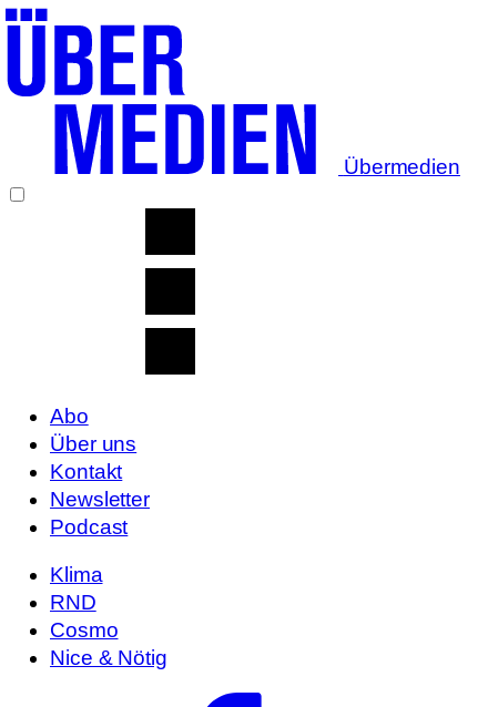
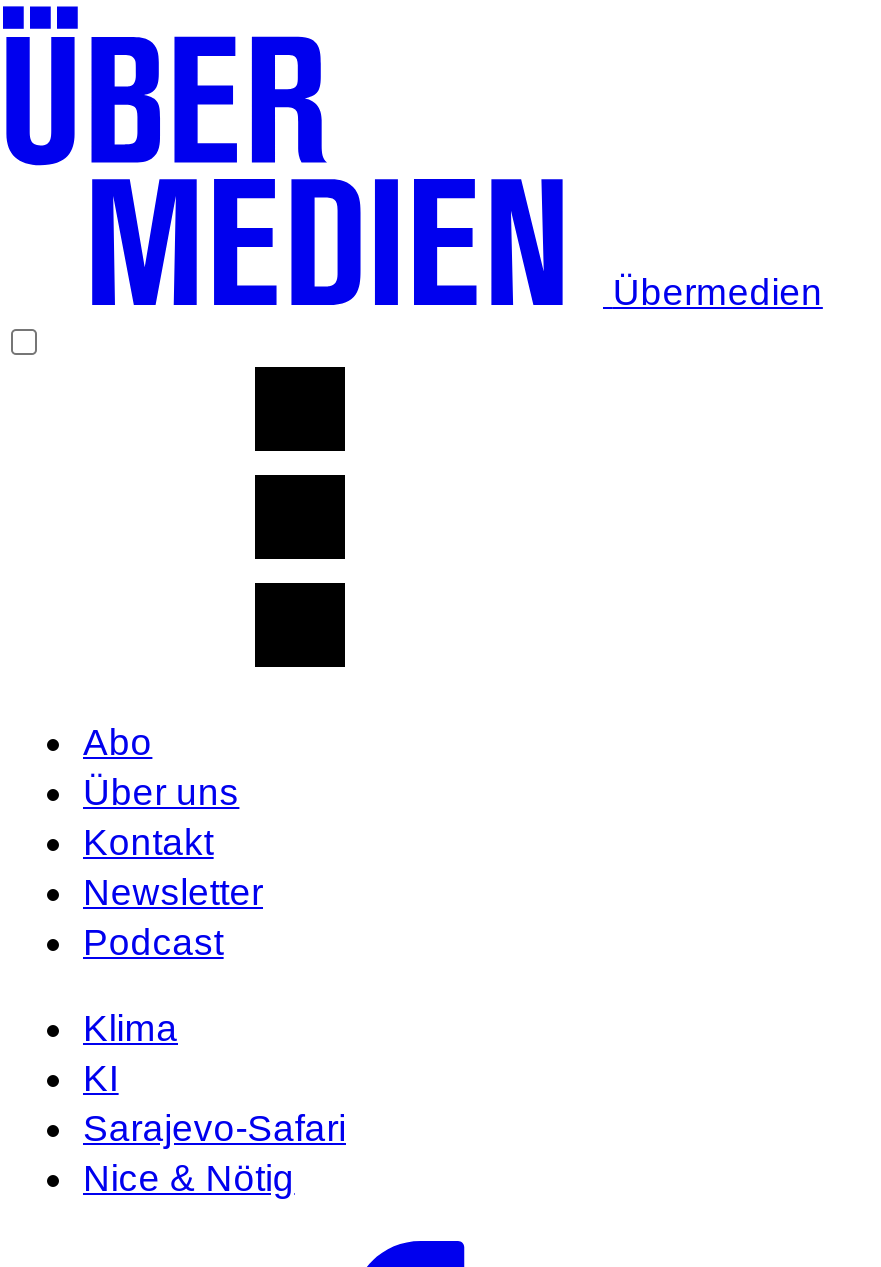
- RND
- Cosmo
+ KI
+ Sarajevo-Safari
